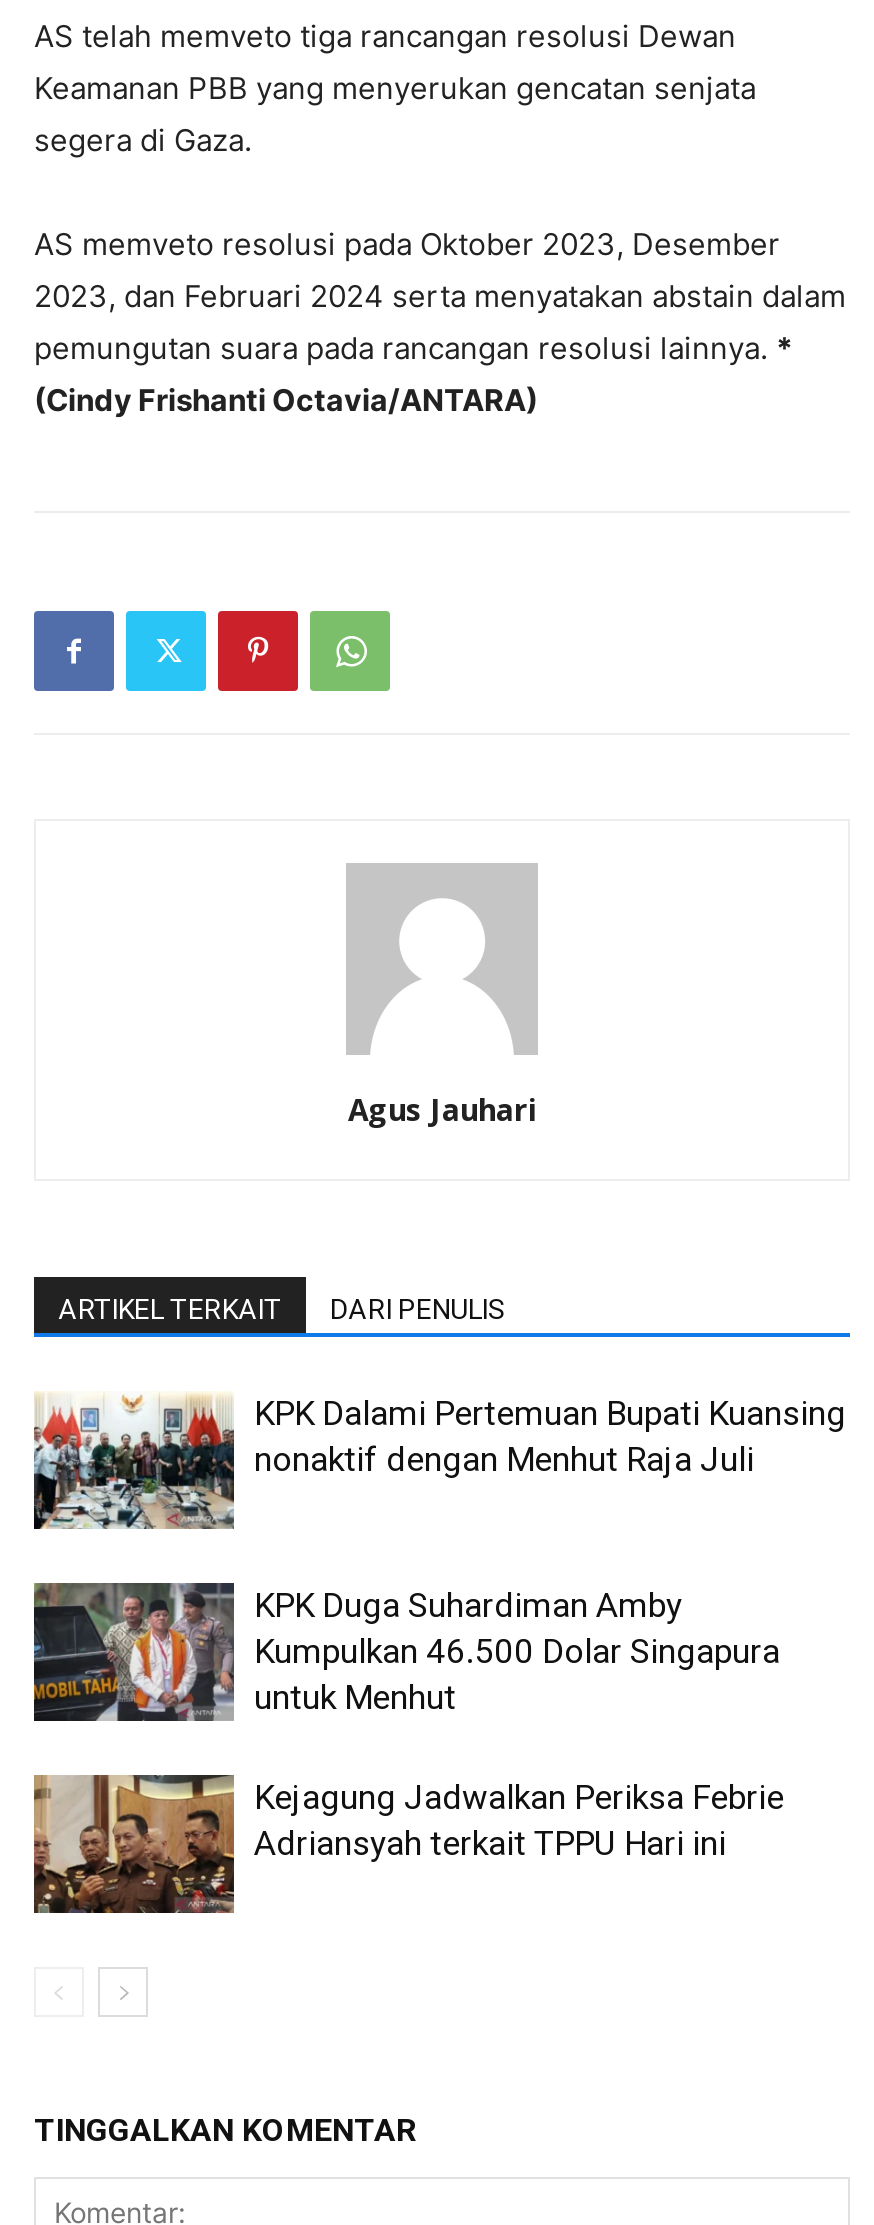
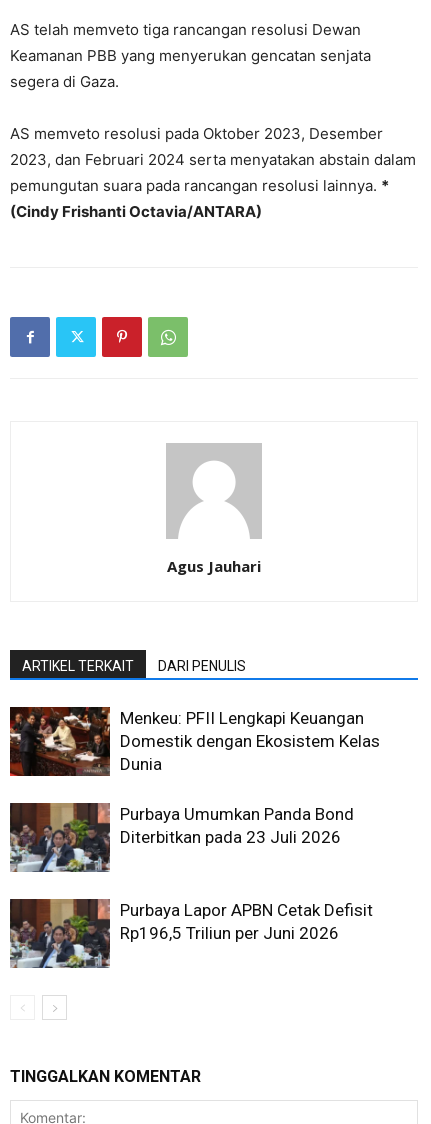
- [image]
- KPK Dalami Pertemuan Bupati Kuansing
- nonaktif dengan Menhut Raja Juli
+ [image]
+ Menkeu: PFII Lengkapi Keuangan
+ Domestik dengan Ekosistem Kelas
+ Dunia

- [image]
- KPK Duga Suhardiman Amby
- Kumpulkan 46.500 Dolar Singapura
- untuk Menhut
+ [image]
+ Purbaya Umumkan Panda Bond
+ Diterbitkan pada 23 Juli 2026

- [image]
- Kejagung Jadwalkan Periksa Febrie
- Adriansyah terkait TPPU Hari ini
+ [image]
+ Purbaya Lapor APBN Cetak Defisit
+ Rp196,5 Triliun per Juni 2026
